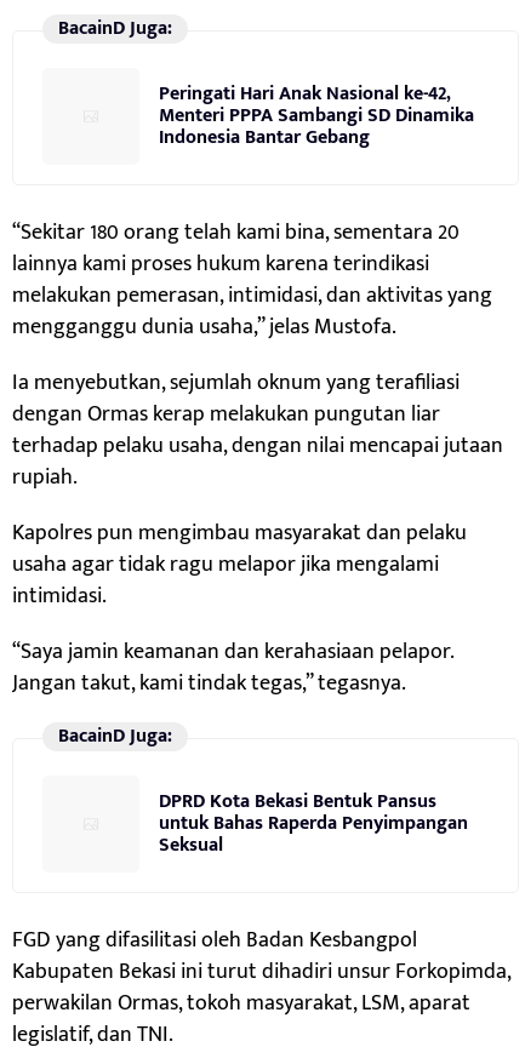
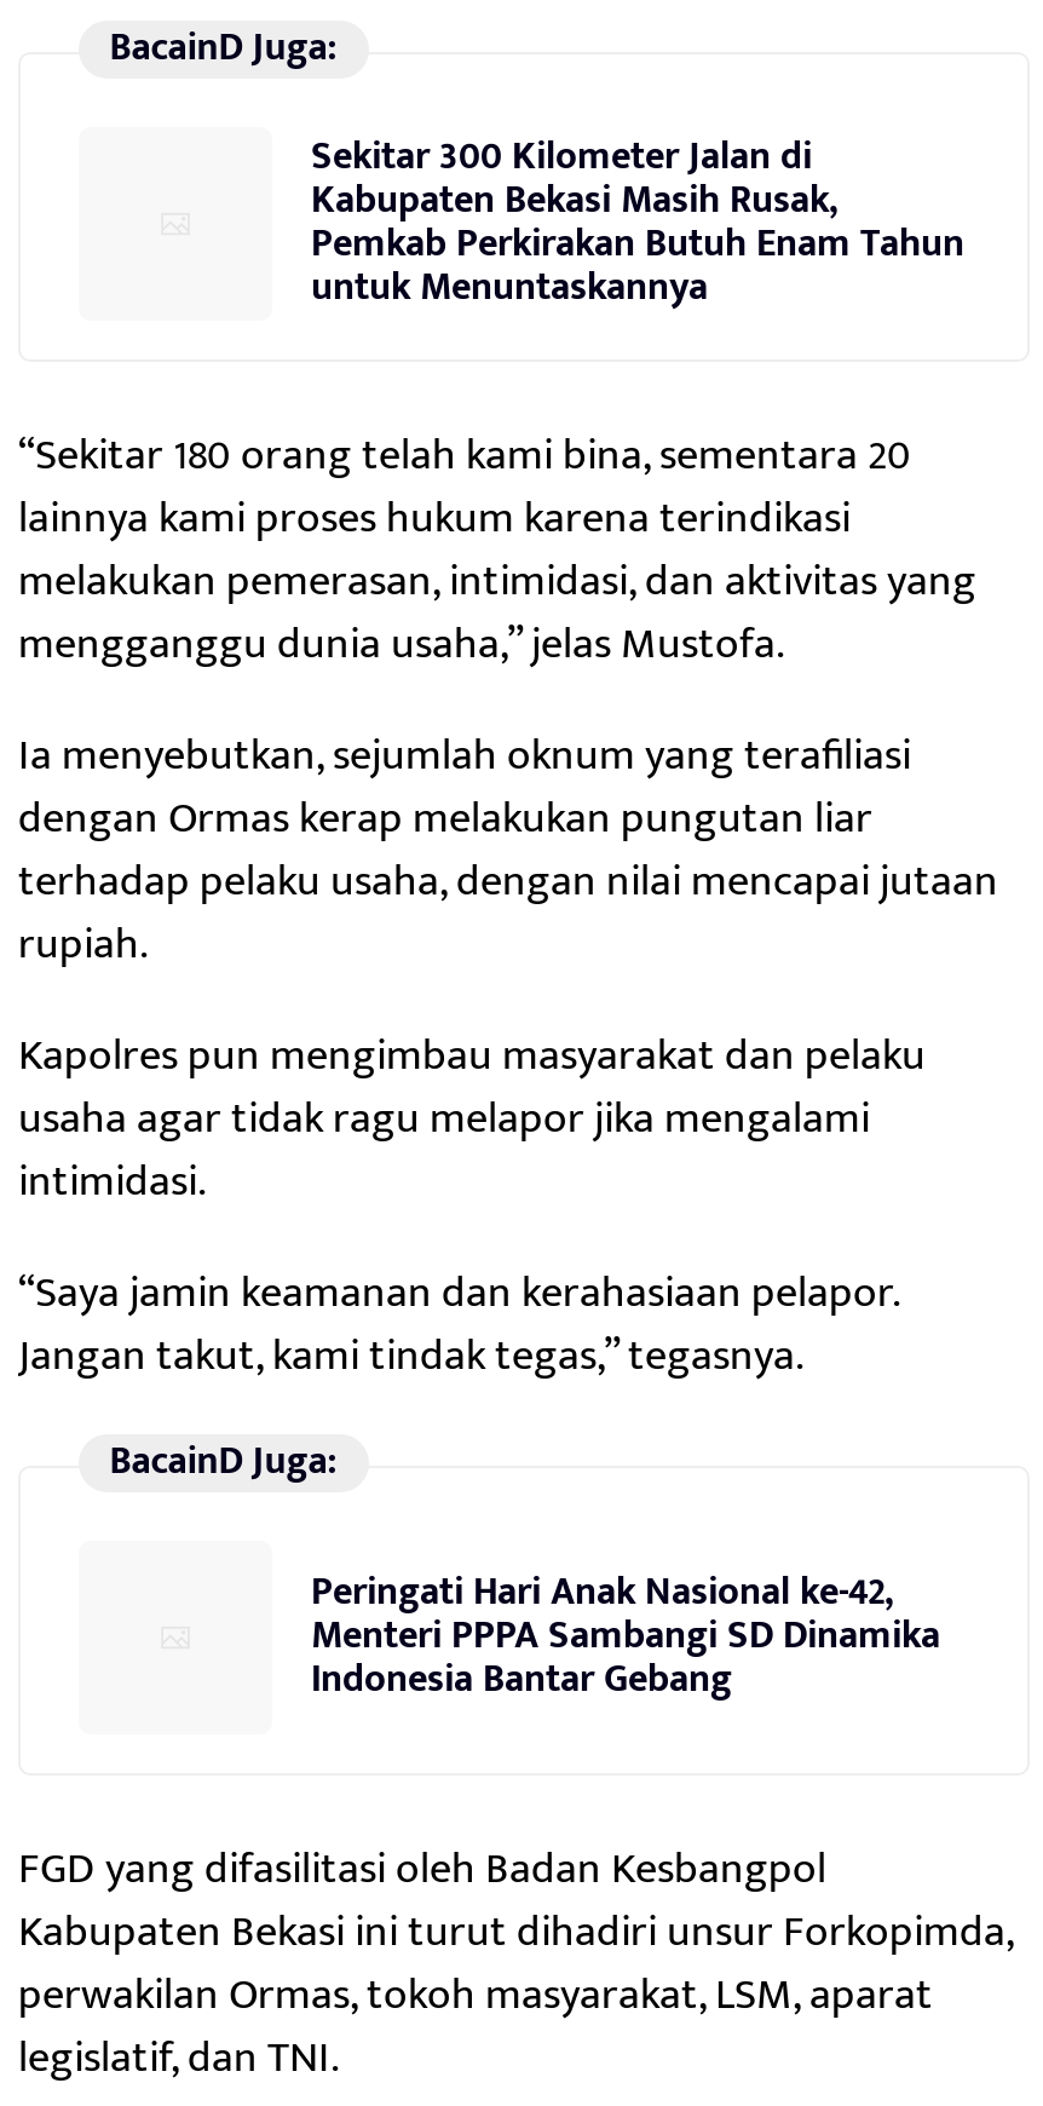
+ Sekitar 300 Kilometer Jalan di
+ Kabupaten Bekasi Masih Rusak,
+ Pemkab Perkirakan Butuh Enam Tahun
+ untuk Menuntaskannya

moved down: Peringati Hari Anak Nasional ke-42, | Menteri PPPA Sambangi SD Dinamika | Indonesia Bantar Gebang

- DPRD Kota Bekasi Bentuk Pansus
- untuk Bahas Raperda Penyimpangan
- Seksual
